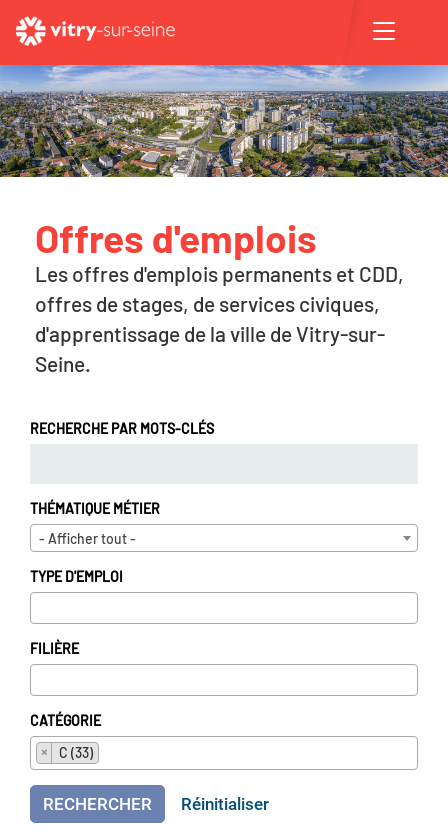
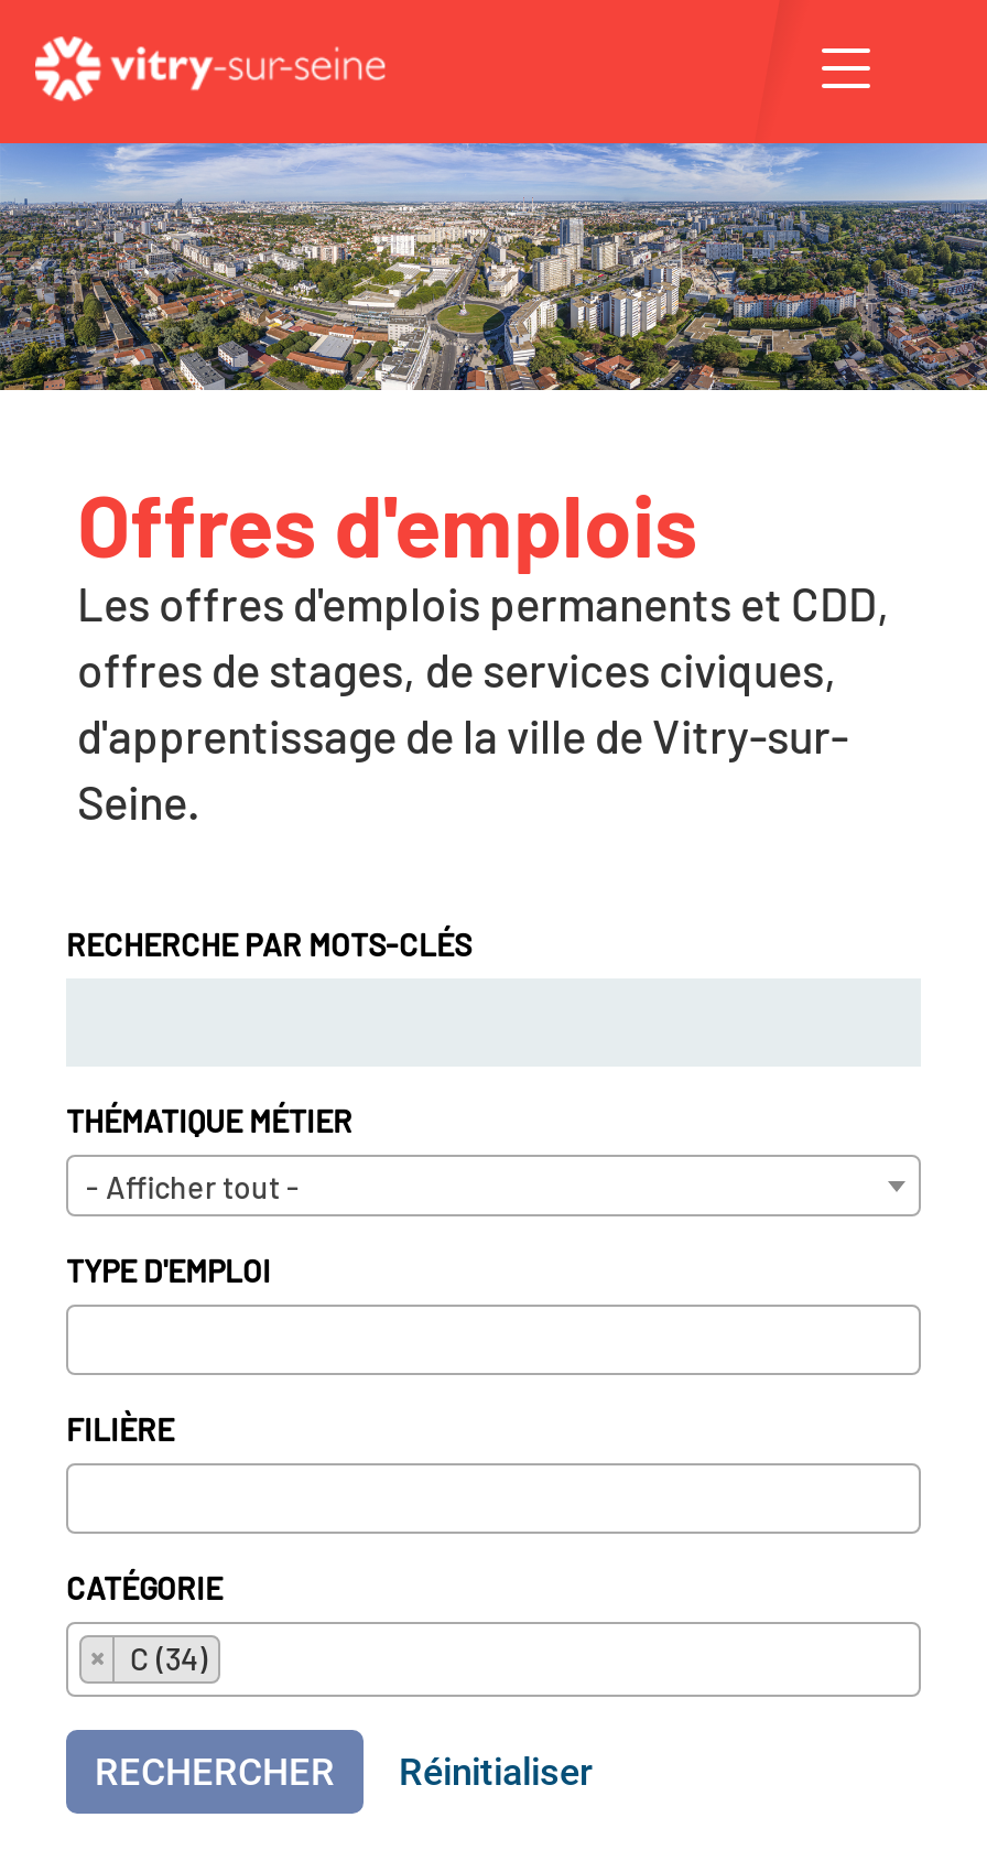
- C (33)
+ C (34)
